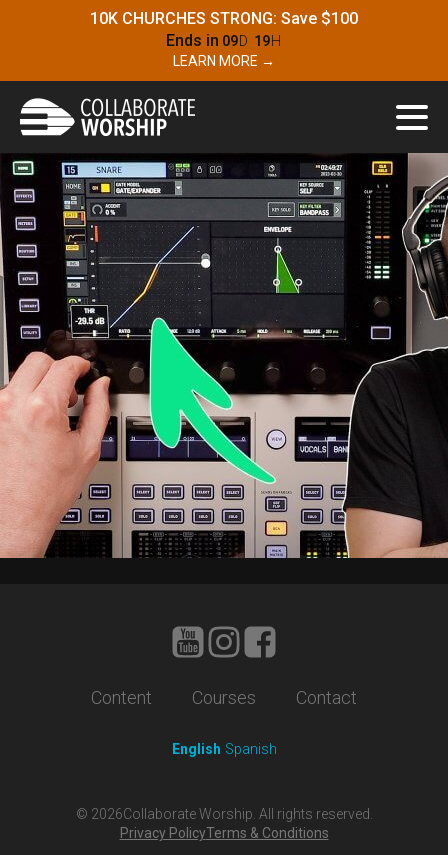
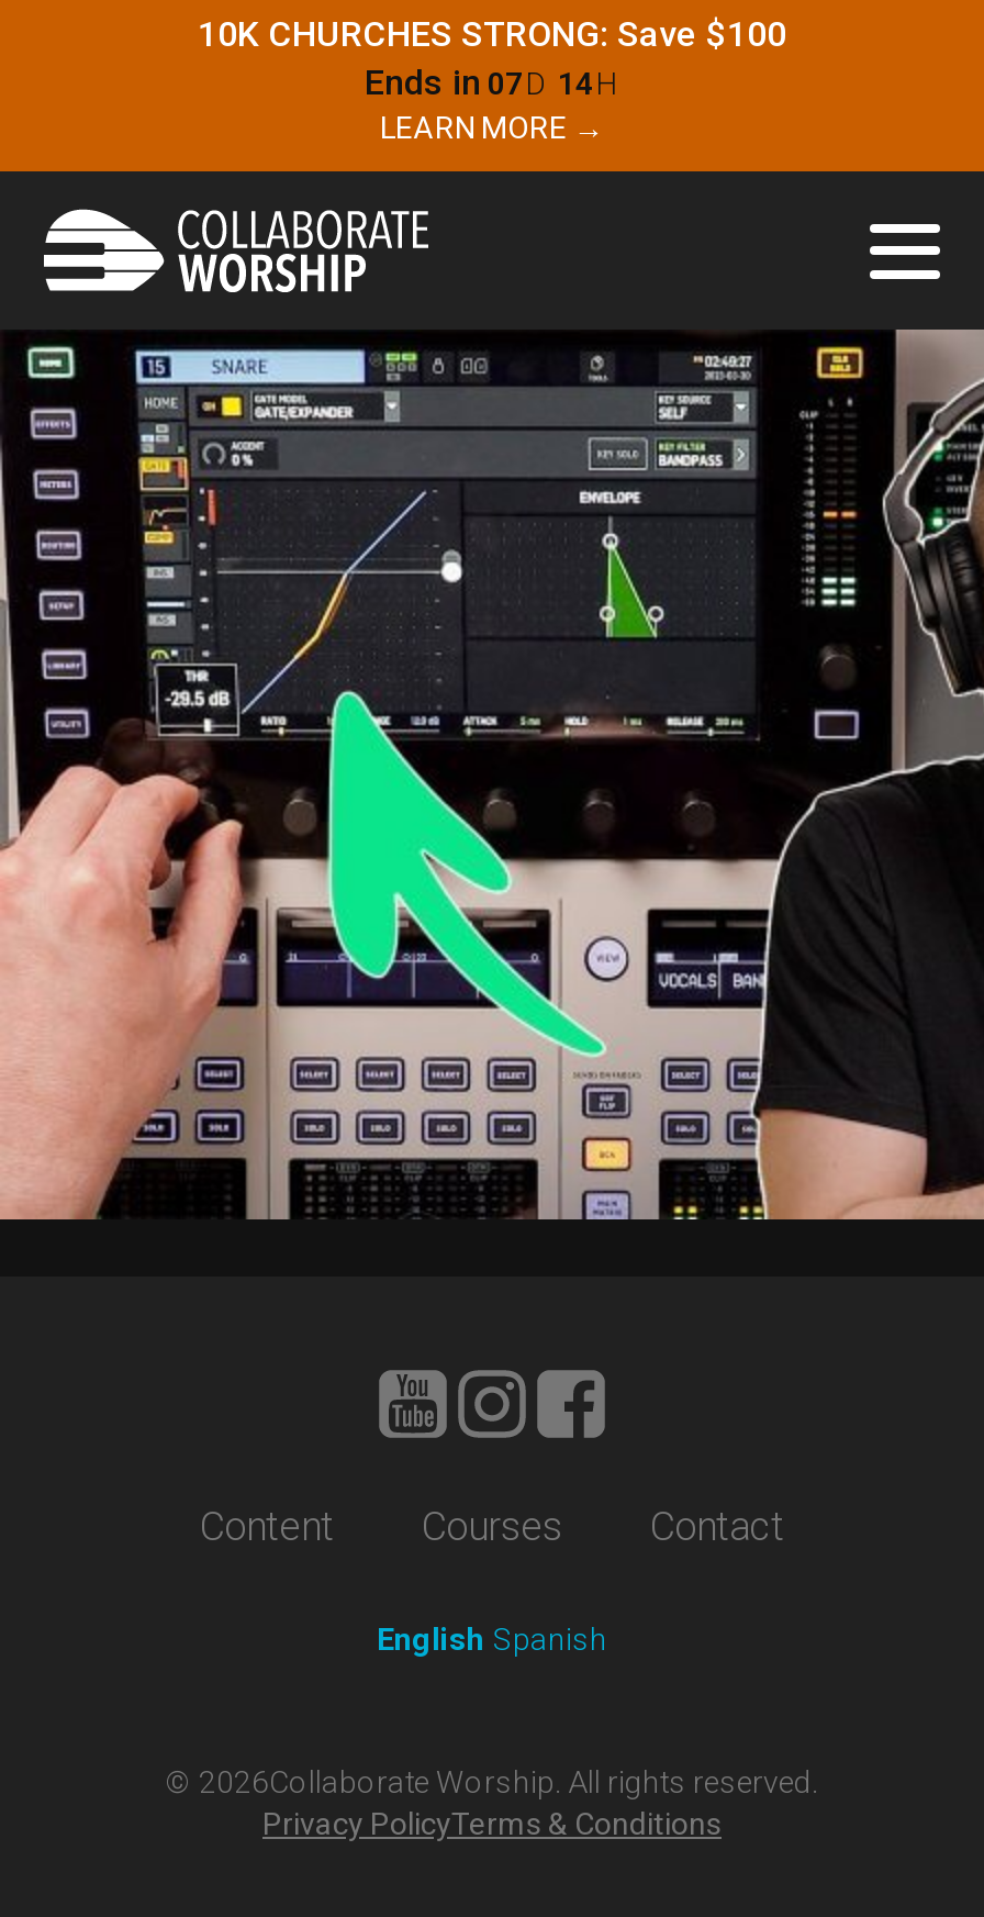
- Ends in 09D 19H
+ Ends in 07D 14H
